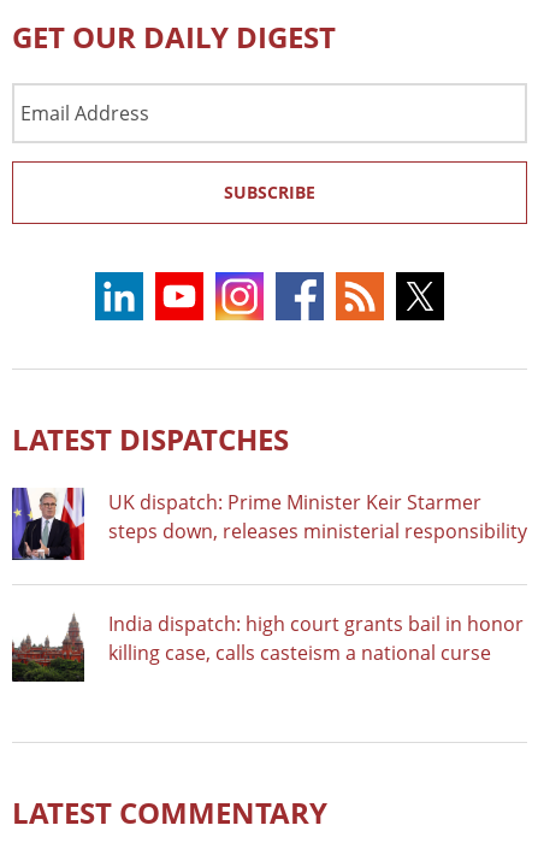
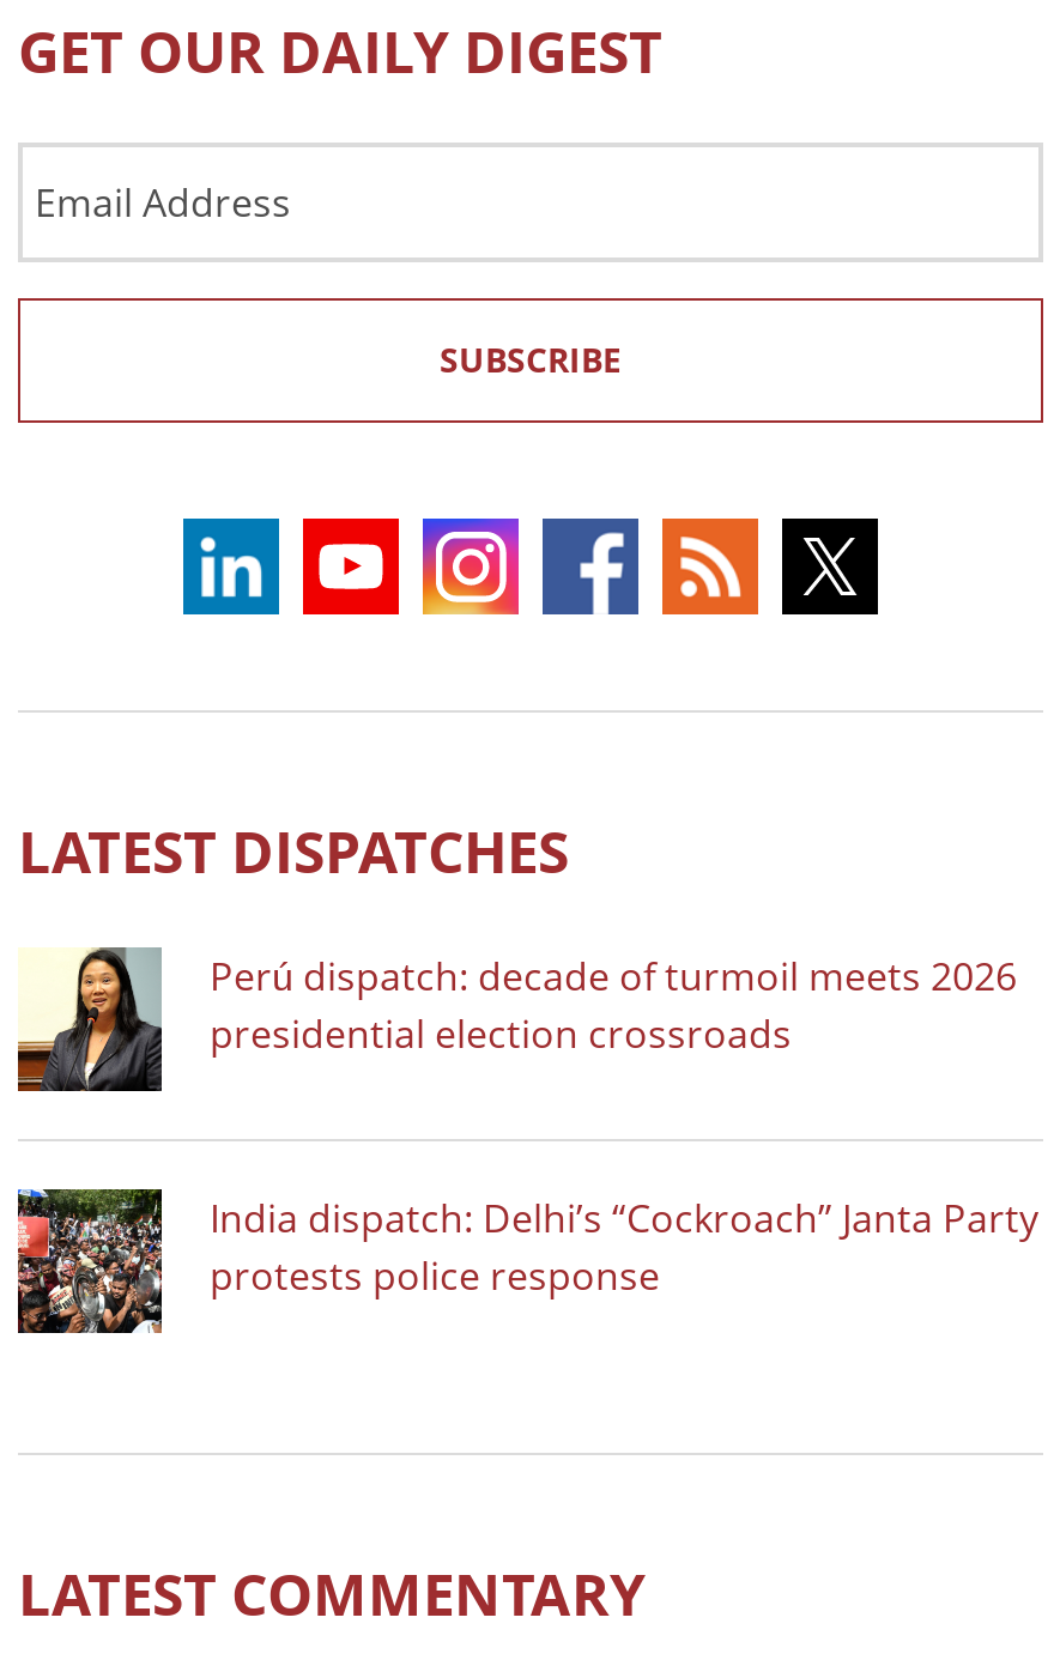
- [image]
- UK dispatch: Prime Minister Keir Starmer
- steps down, releases ministerial responsibility
+ [image]
+ Perú dispatch: decade of turmoil meets 2026
+ presidential election crossroads

- [image]
- India dispatch: high court grants bail in honor
- killing case, calls casteism a national curse
+ [image]
+ India dispatch: Delhi’s “Cockroach” Janta Party
+ protests police response
